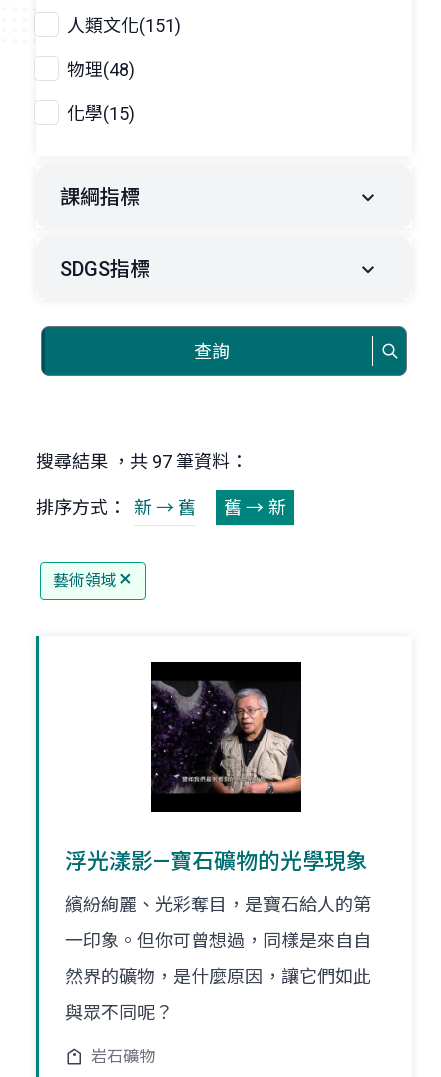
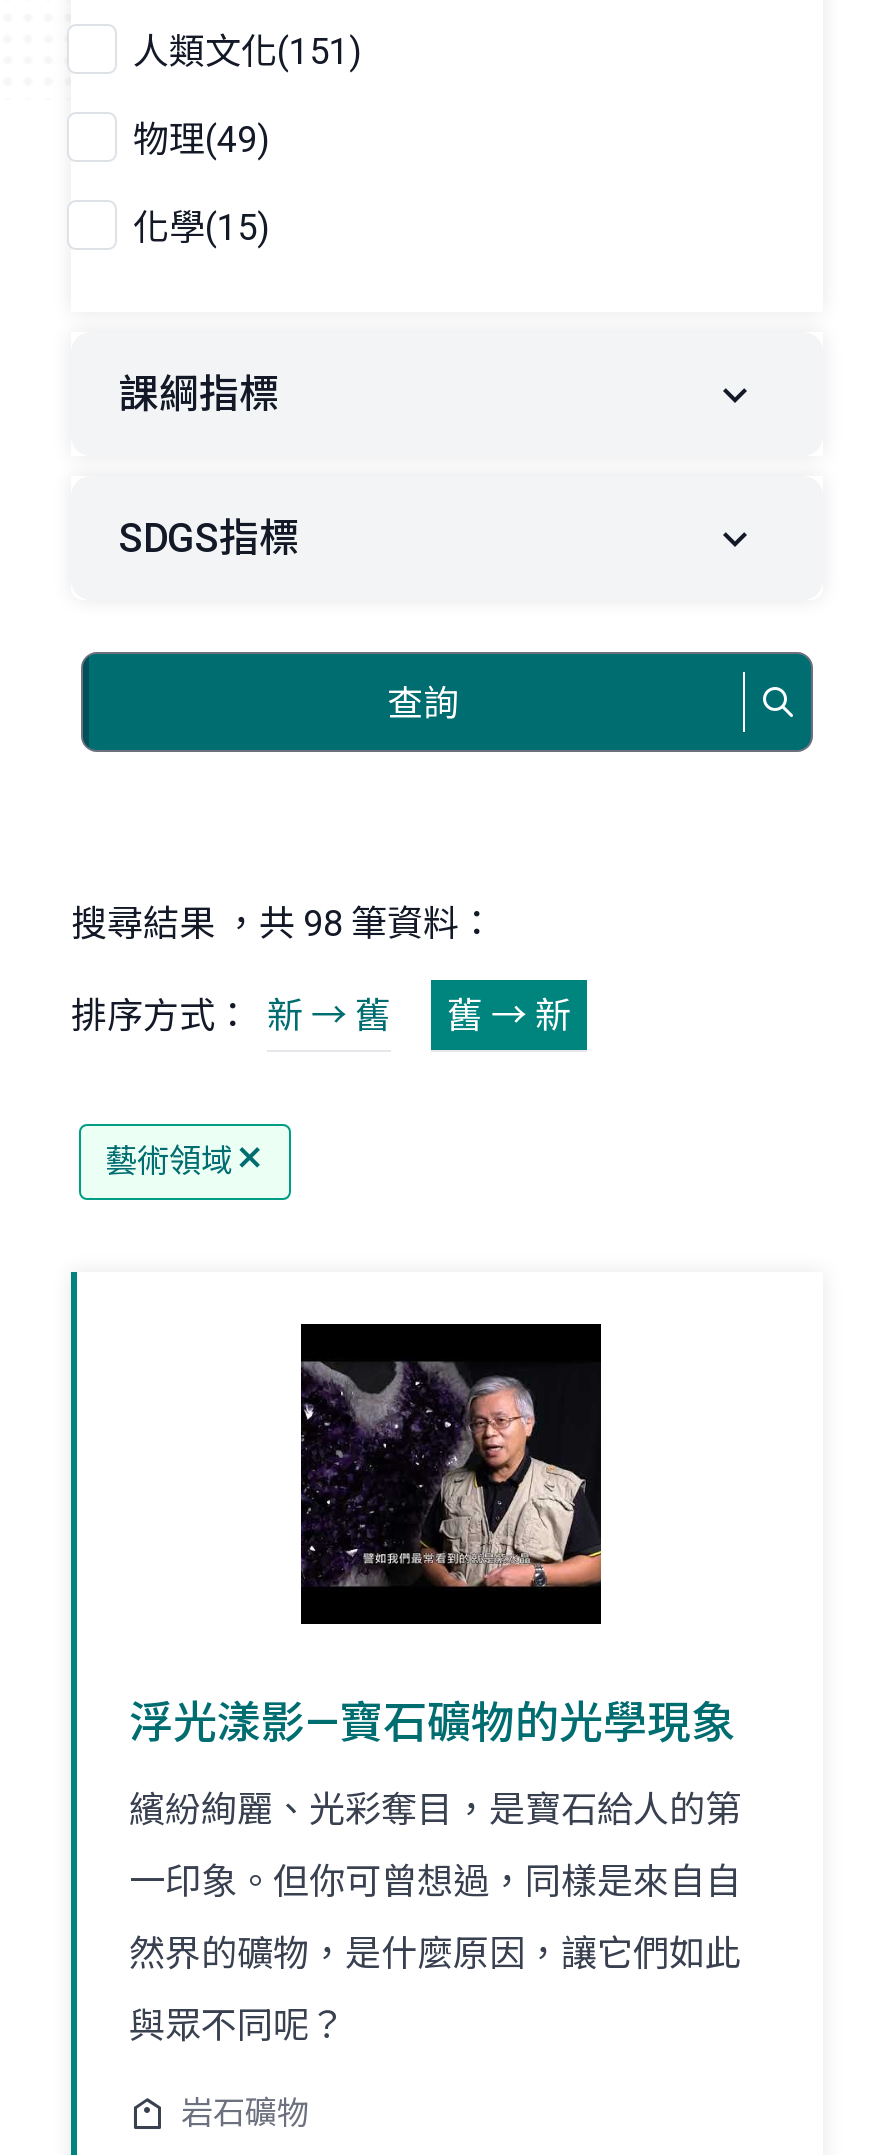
- 物理(48)
+ 物理(49)

- 搜尋結果 ，共 97 筆資料：
+ 搜尋結果 ，共 98 筆資料：
